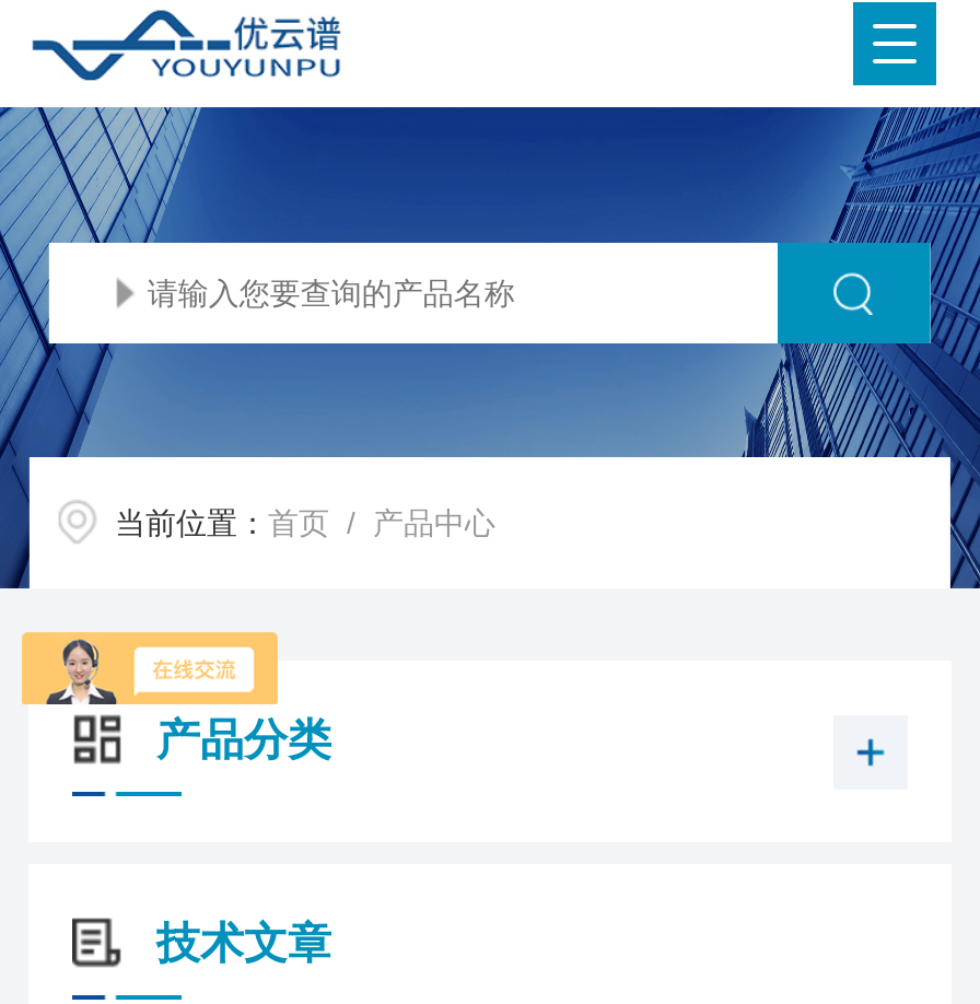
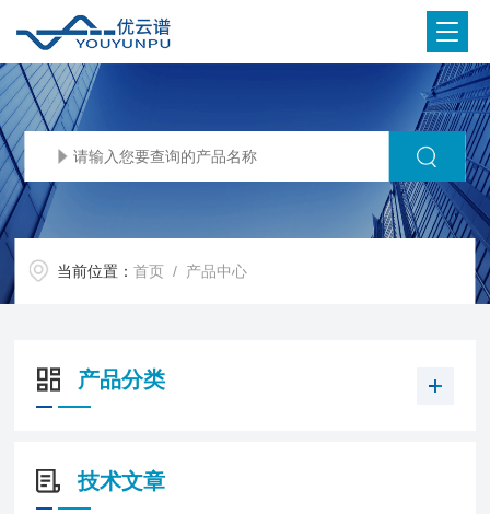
- [image]
